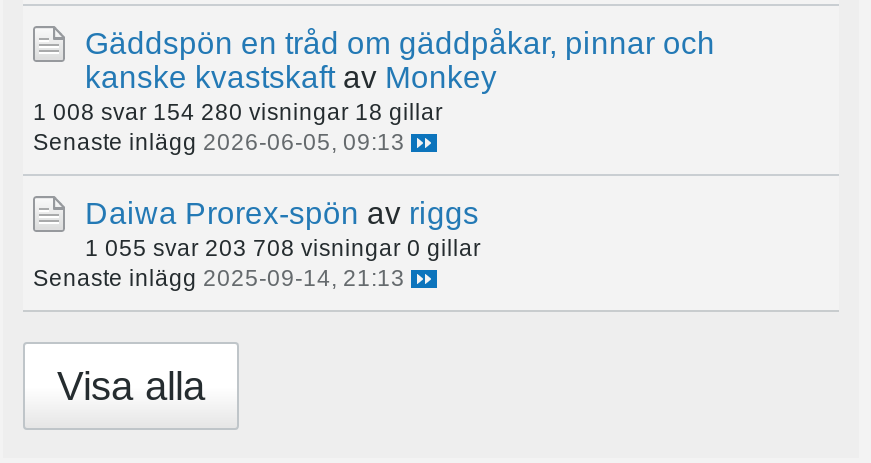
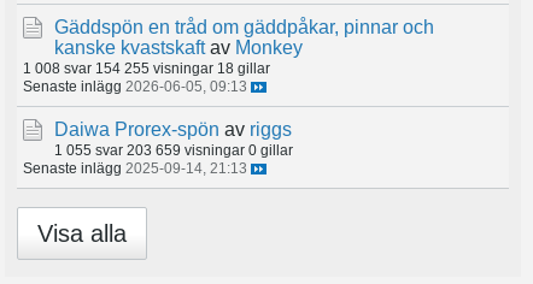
- 1 008 svar 154 280 visningar 18 gillar
+ 1 008 svar 154 255 visningar 18 gillar

- 1 055 svar 203 708 visningar 0 gillar
+ 1 055 svar 203 659 visningar 0 gillar
